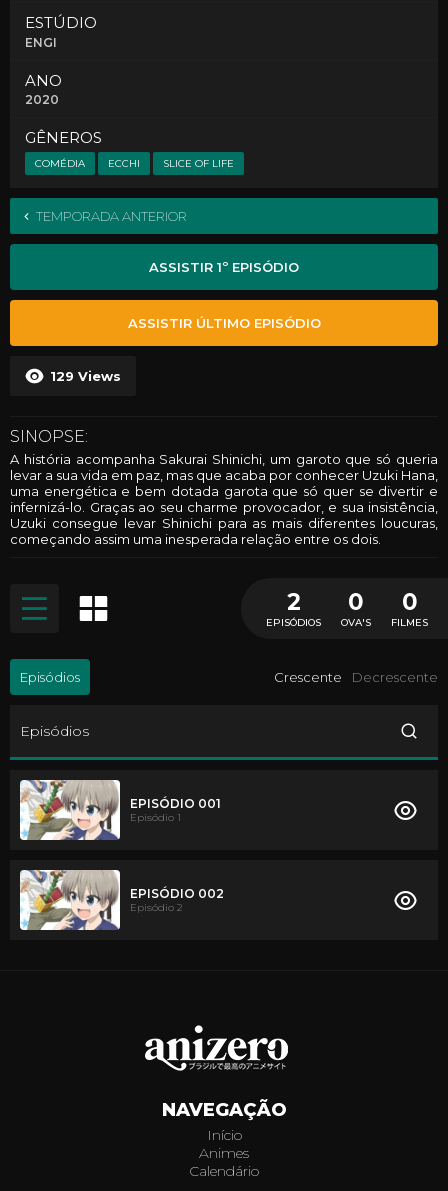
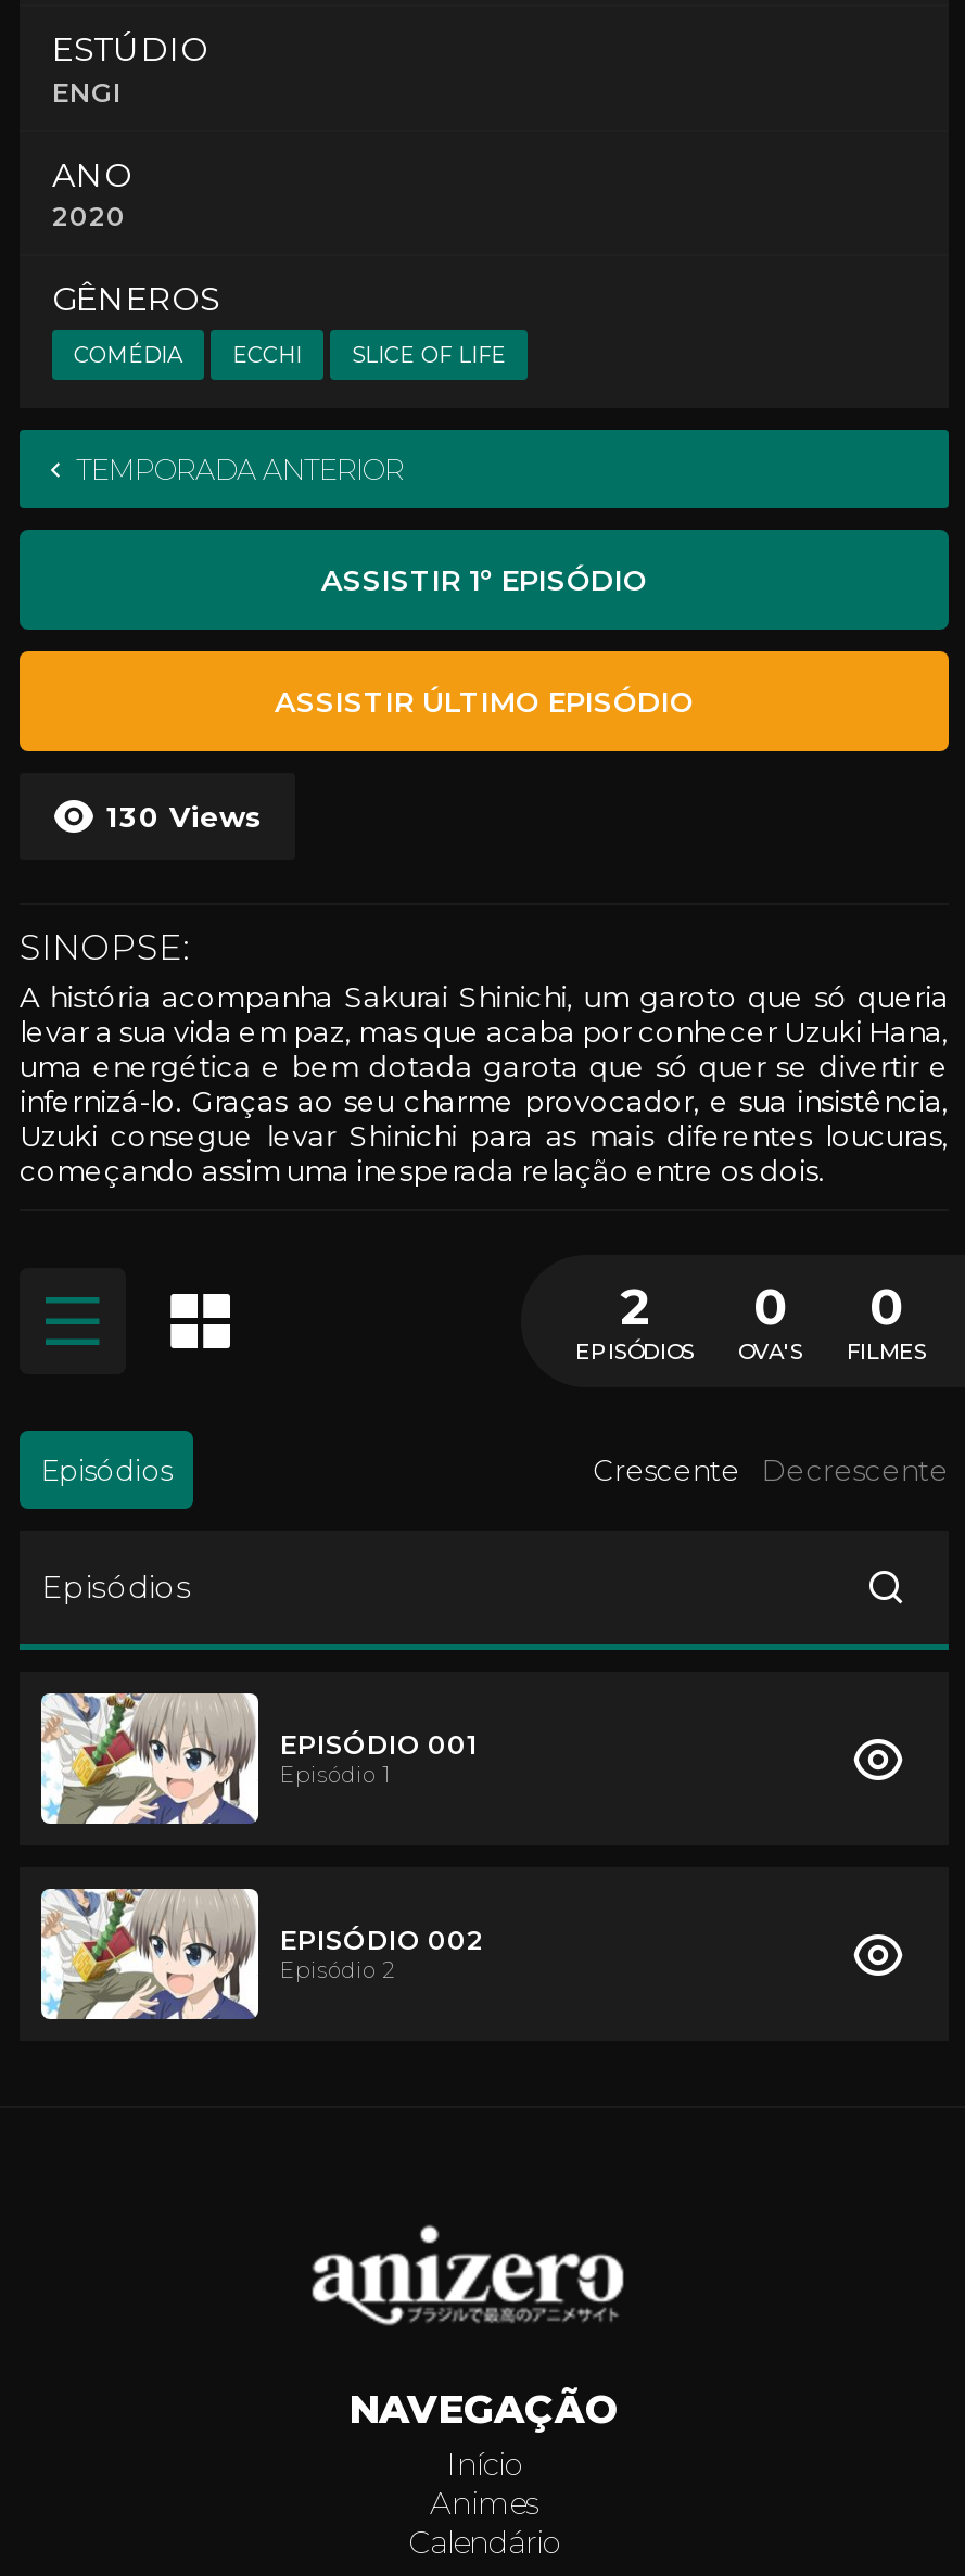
- 129 Views
+ 130 Views
